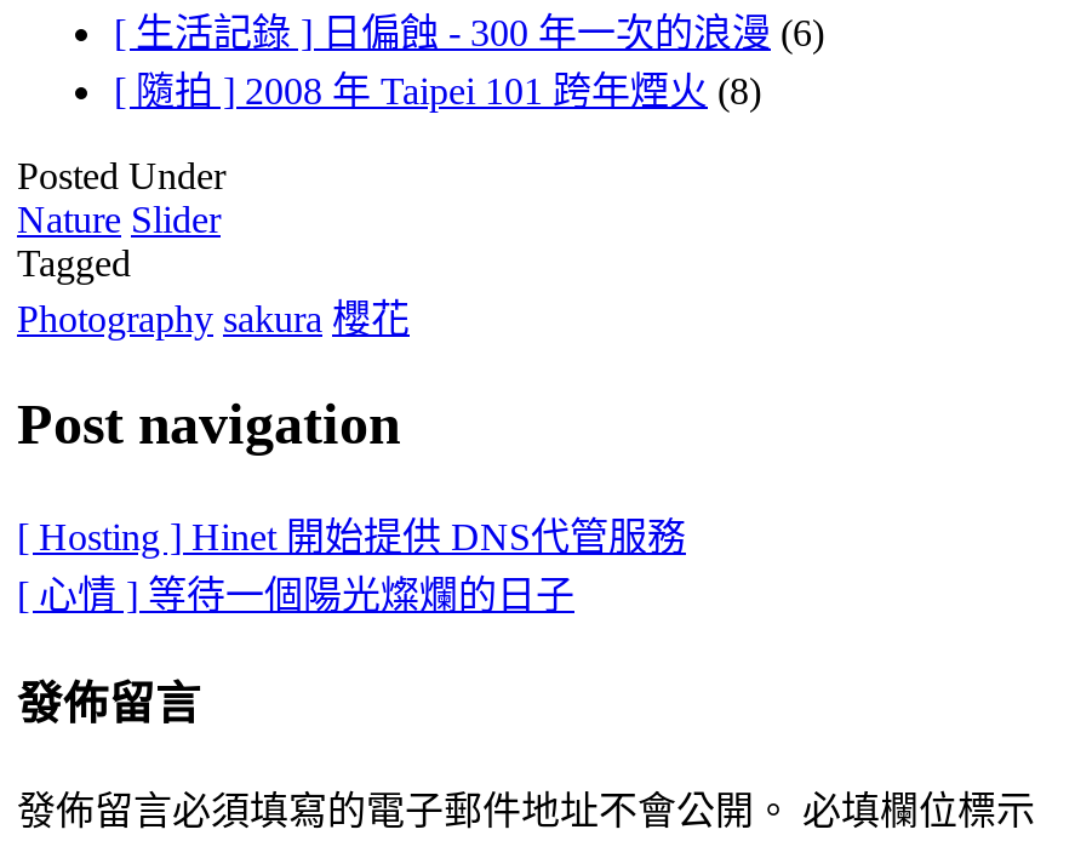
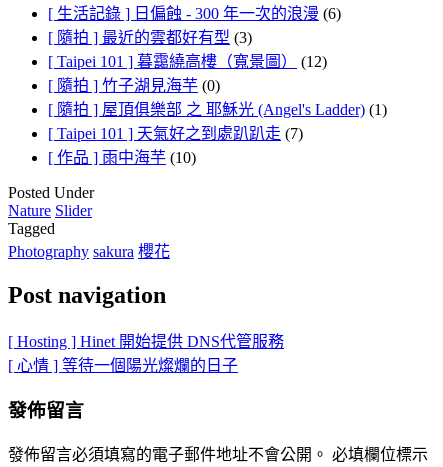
- [ 隨拍 ] 2008 年 Taipei 101 跨年煙火(8)
+ [ 隨拍 ] 最近的雲都好有型(3)
+ [ Taipei 101 ] 暮靄繞高樓（寬景圖）(12)
+ [ 隨拍 ] 竹子湖見海芋(0)
+ [ 隨拍 ] 屋頂俱樂部 之 耶穌光 (Angel's Ladder) (1)
+ [ Taipei 101 ] 天氣好之到處趴趴走(7)
+ [ 作品 ] 雨中海芋(10)
